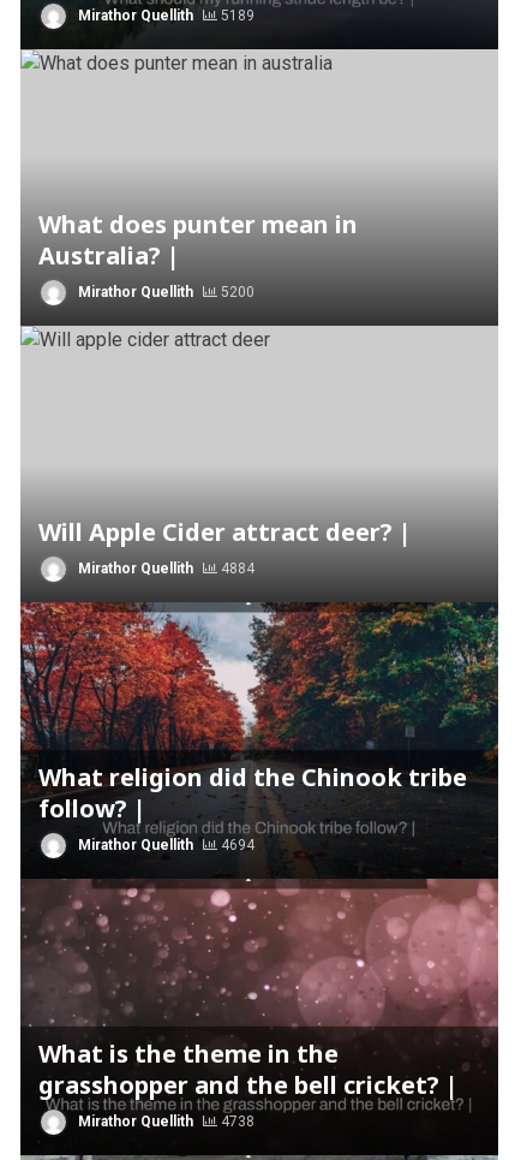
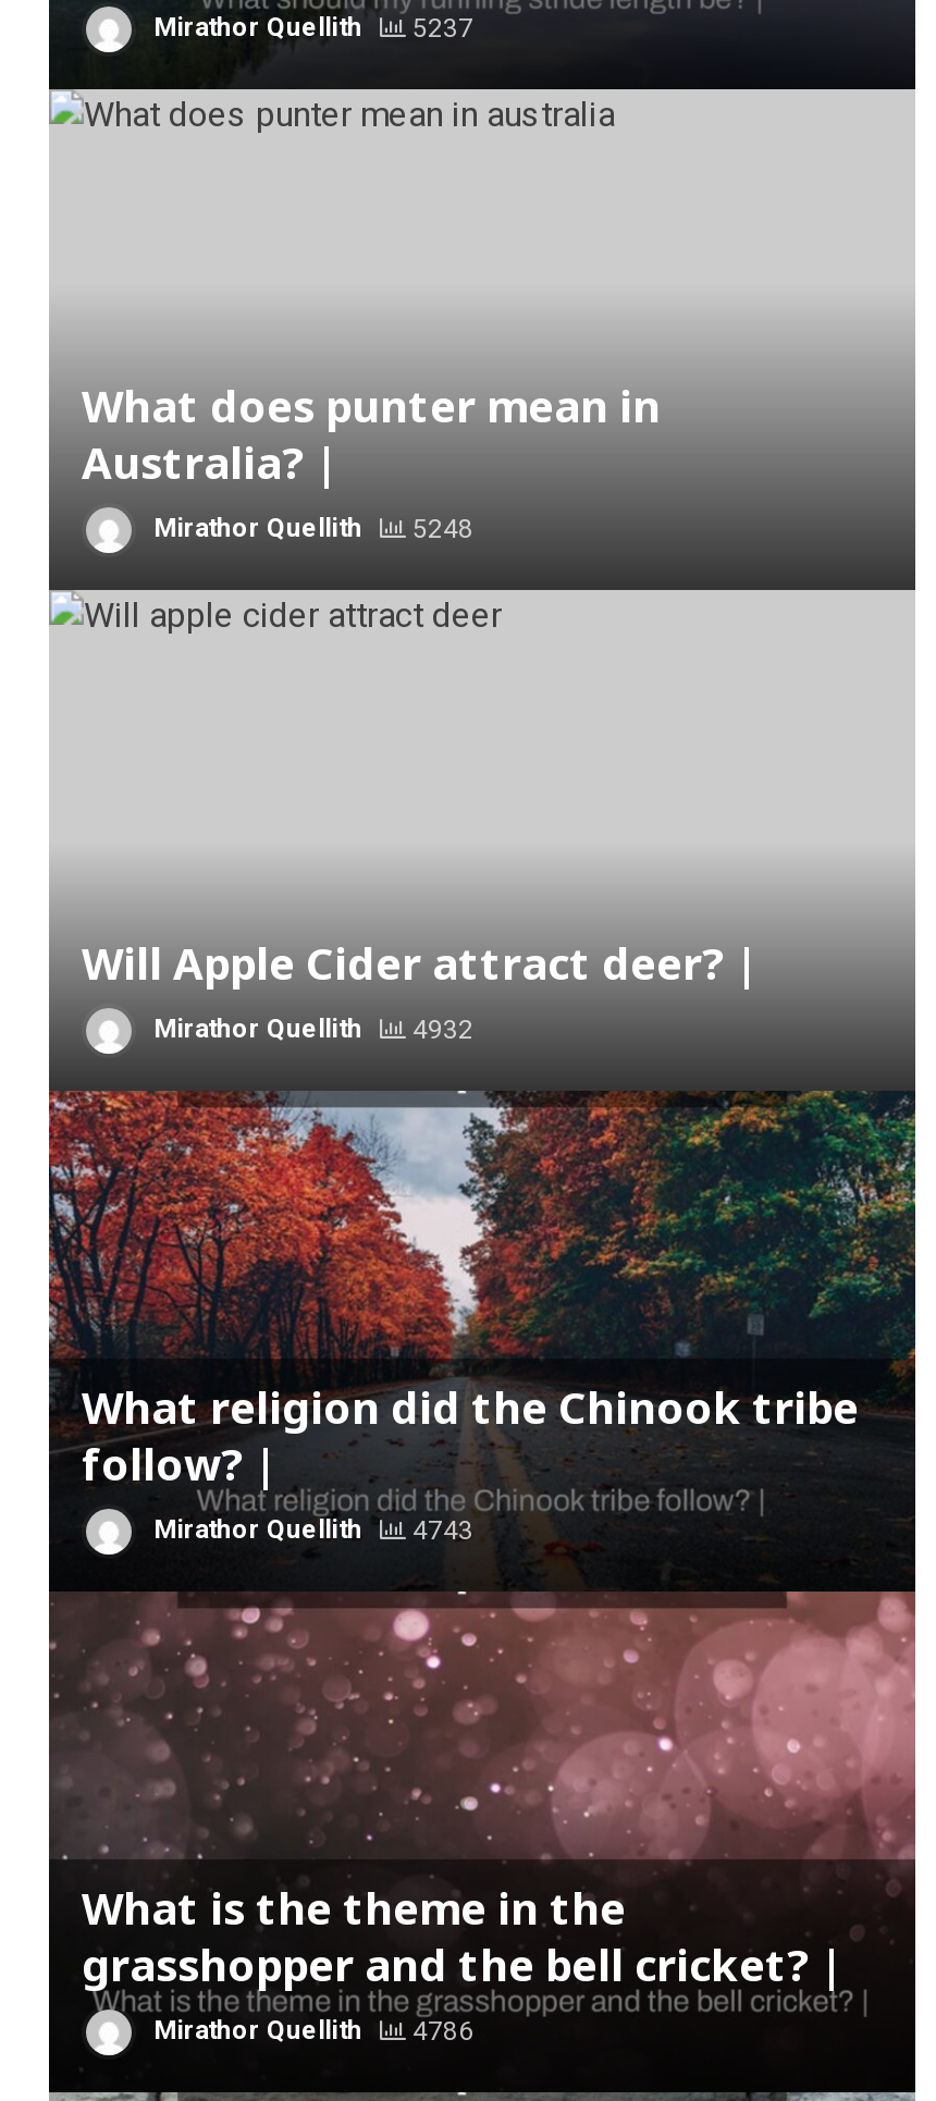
- Mirathor Quellith 5189
+ Mirathor Quellith 5237

- Mirathor Quellith 5200
+ Mirathor Quellith 5248

- Mirathor Quellith 4884
+ Mirathor Quellith 4932

- Mirathor Quellith 4694
+ Mirathor Quellith 4743

- Mirathor Quellith 4738
+ Mirathor Quellith 4786
